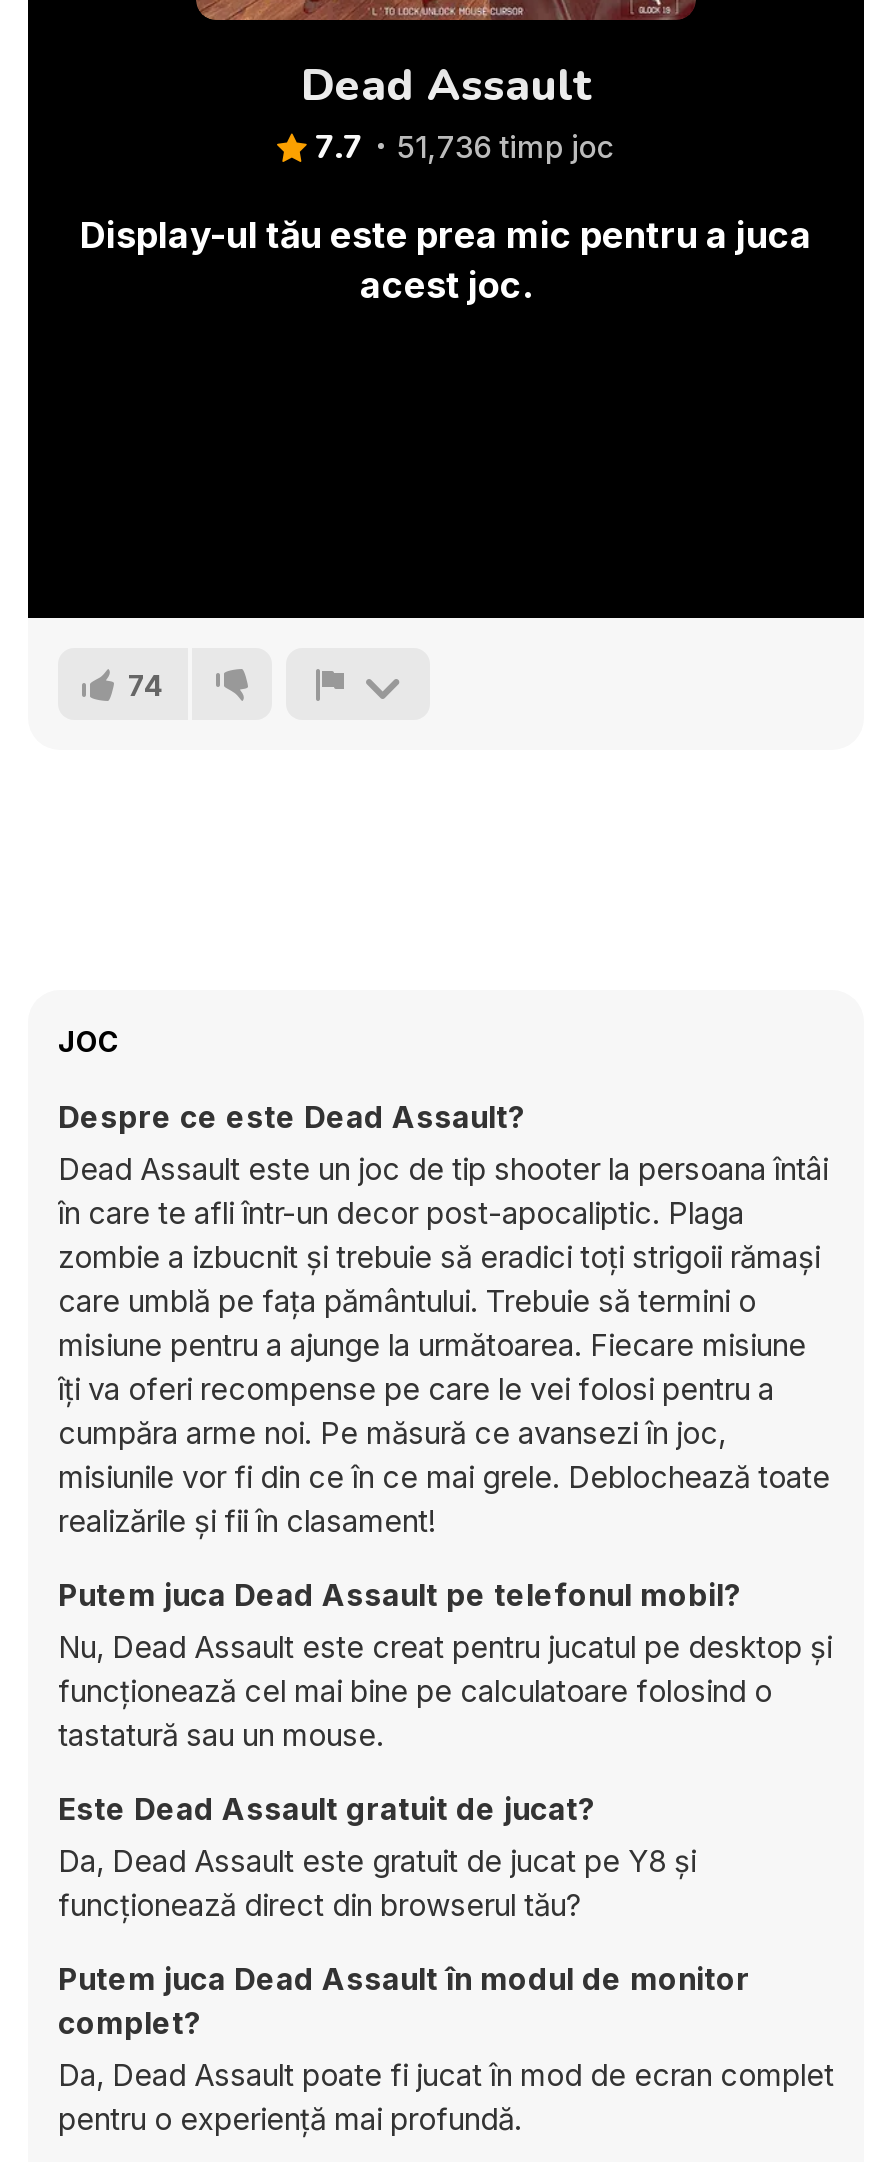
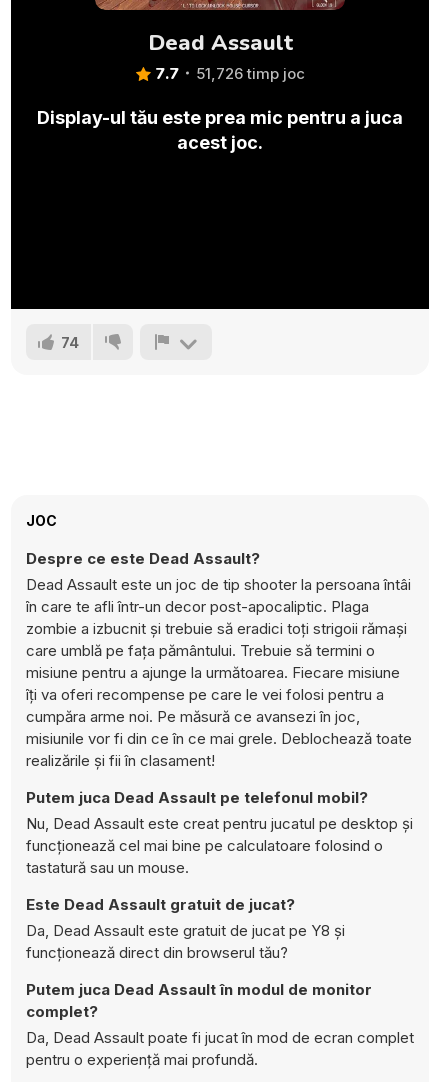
- 7.7 51,736 timp joc
+ 7.7 51,726 timp joc
